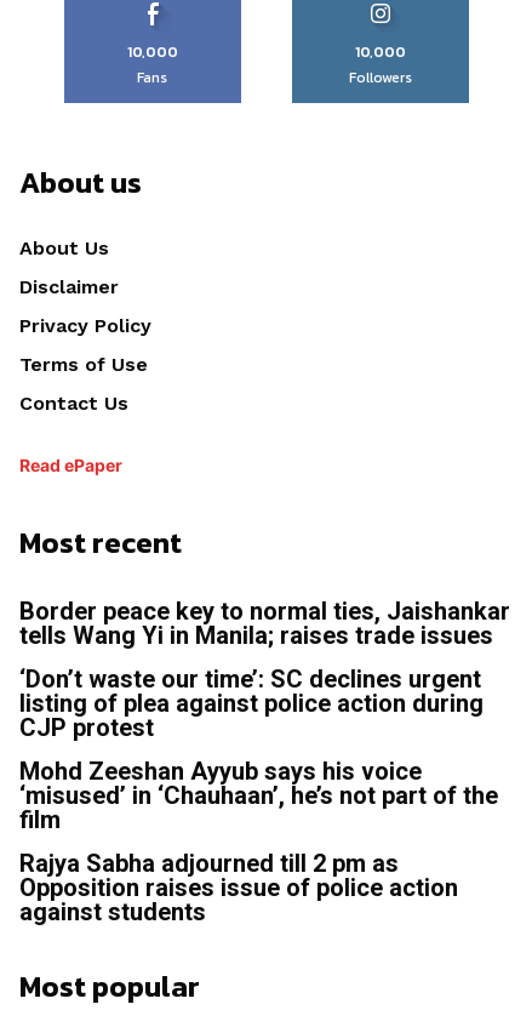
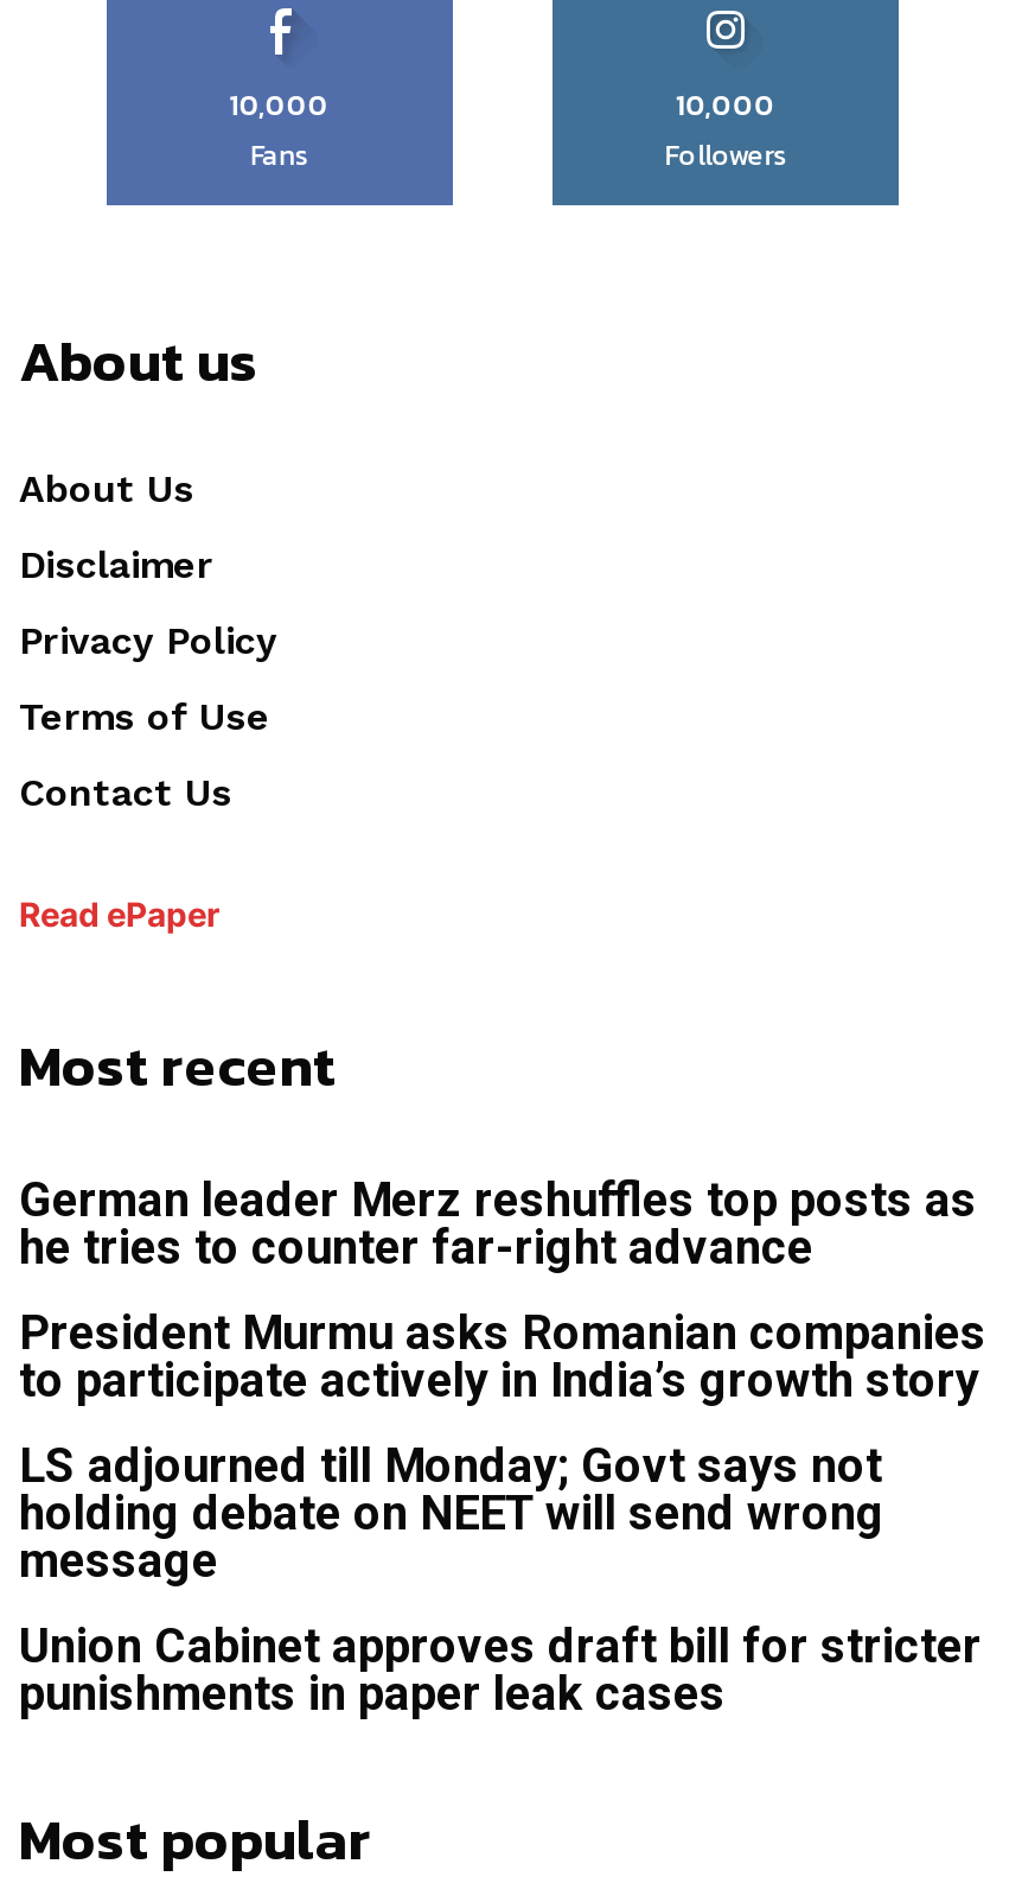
- Border peace key to normal ties, Jaishankar
- tells Wang Yi in Manila; raises trade issues
+ German leader Merz reshuffles top posts as
+ he tries to counter far-right advance

- ‘Don’t waste our time’: SC declines urgent
- listing of plea against police action during
- CJP protest
+ President Murmu asks Romanian companies
+ to participate actively in India’s growth story

- Mohd Zeeshan Ayyub says his voice
- ‘misused’ in ‘Chauhaan’, he’s not part of the
- film
+ LS adjourned till Monday; Govt says not
+ holding debate on NEET will send wrong
+ message

- Rajya Sabha adjourned till 2 pm as
- Opposition raises issue of police action
- against students
+ Union Cabinet approves draft bill for stricter
+ punishments in paper leak cases
